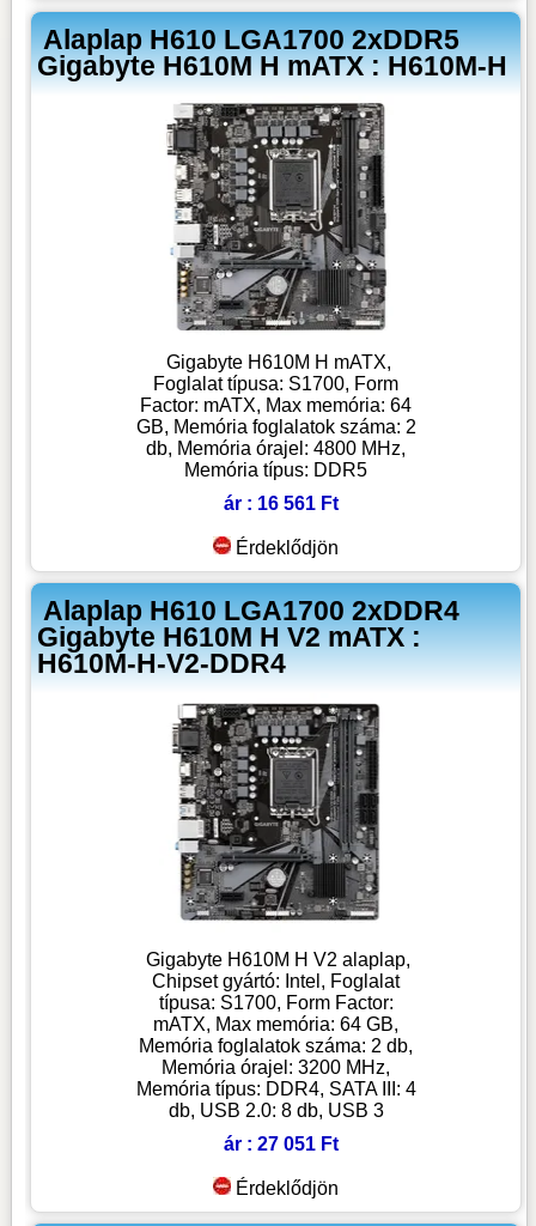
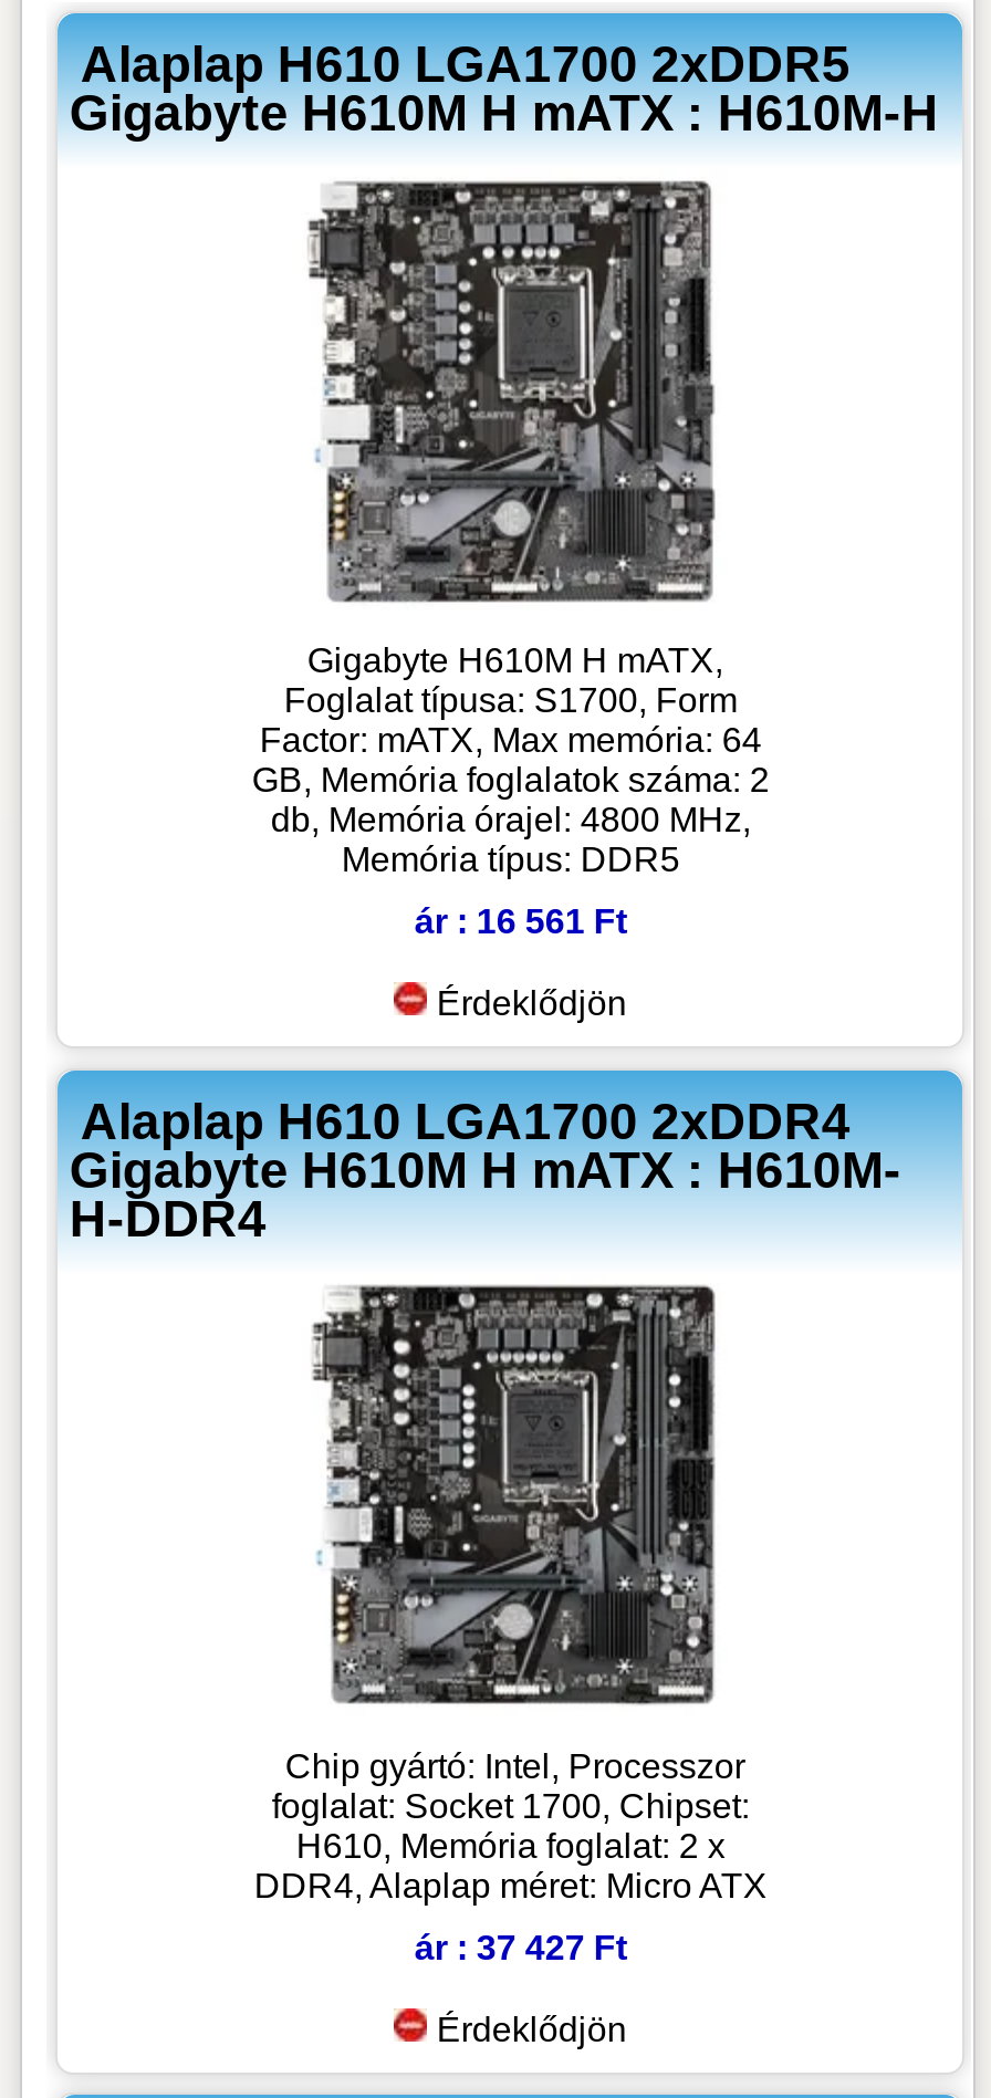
- Gigabyte H610M H V2 mATX :
- H610M-H-V2-DDR4
+ Gigabyte H610M H mATX : H610M-
+ H-DDR4

- [image]
+ [image]

- Gigabyte H610M H V2 alaplap,
- Chipset gyártó: Intel, Foglalat
- típusa: S1700, Form Factor:
- mATX, Max memória: 64 GB,
- Memória foglalatok száma: 2 db,
- Memória órajel: 3200 MHz,
- Memória típus: DDR4, SATA III: 4
- db, USB 2.0: 8 db, USB 3
+ Chip gyártó: Intel, Processzor
+ foglalat: Socket 1700, Chipset:
+ H610, Memória foglalat: 2 x
+ DDR4, Alaplap méret: Micro ATX

- ár : 27 051 Ft
+ ár : 37 427 Ft
